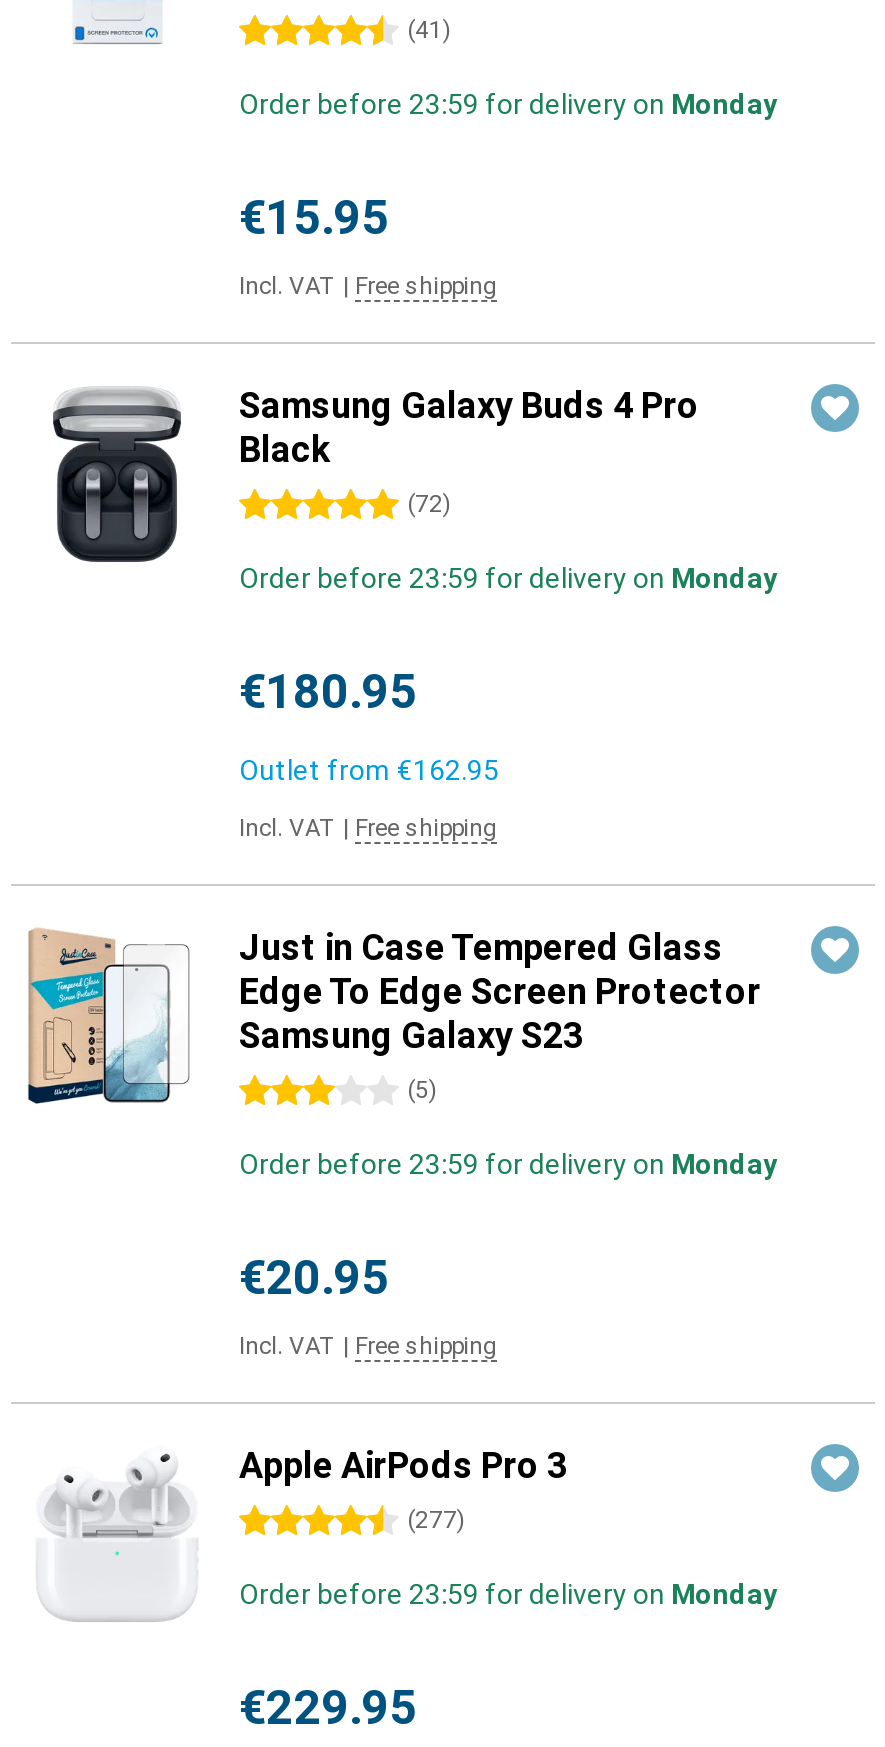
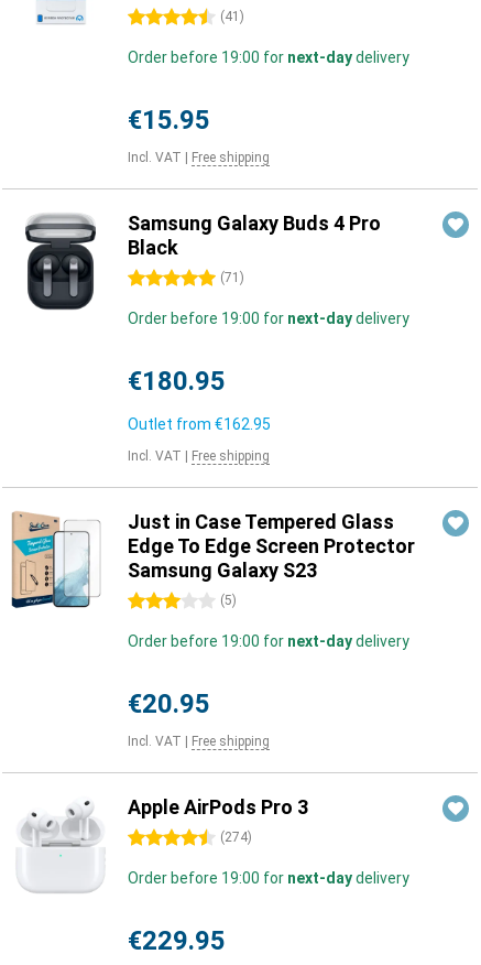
- Order before 23:59 for delivery on Monday
+ Order before 19:00 for next-day delivery

- (72)
+ (71)

- Order before 23:59 for delivery on Monday
+ Order before 19:00 for next-day delivery

- Order before 23:59 for delivery on Monday
+ Order before 19:00 for next-day delivery

- (277)
+ (274)

- Order before 23:59 for delivery on Monday
+ Order before 19:00 for next-day delivery
